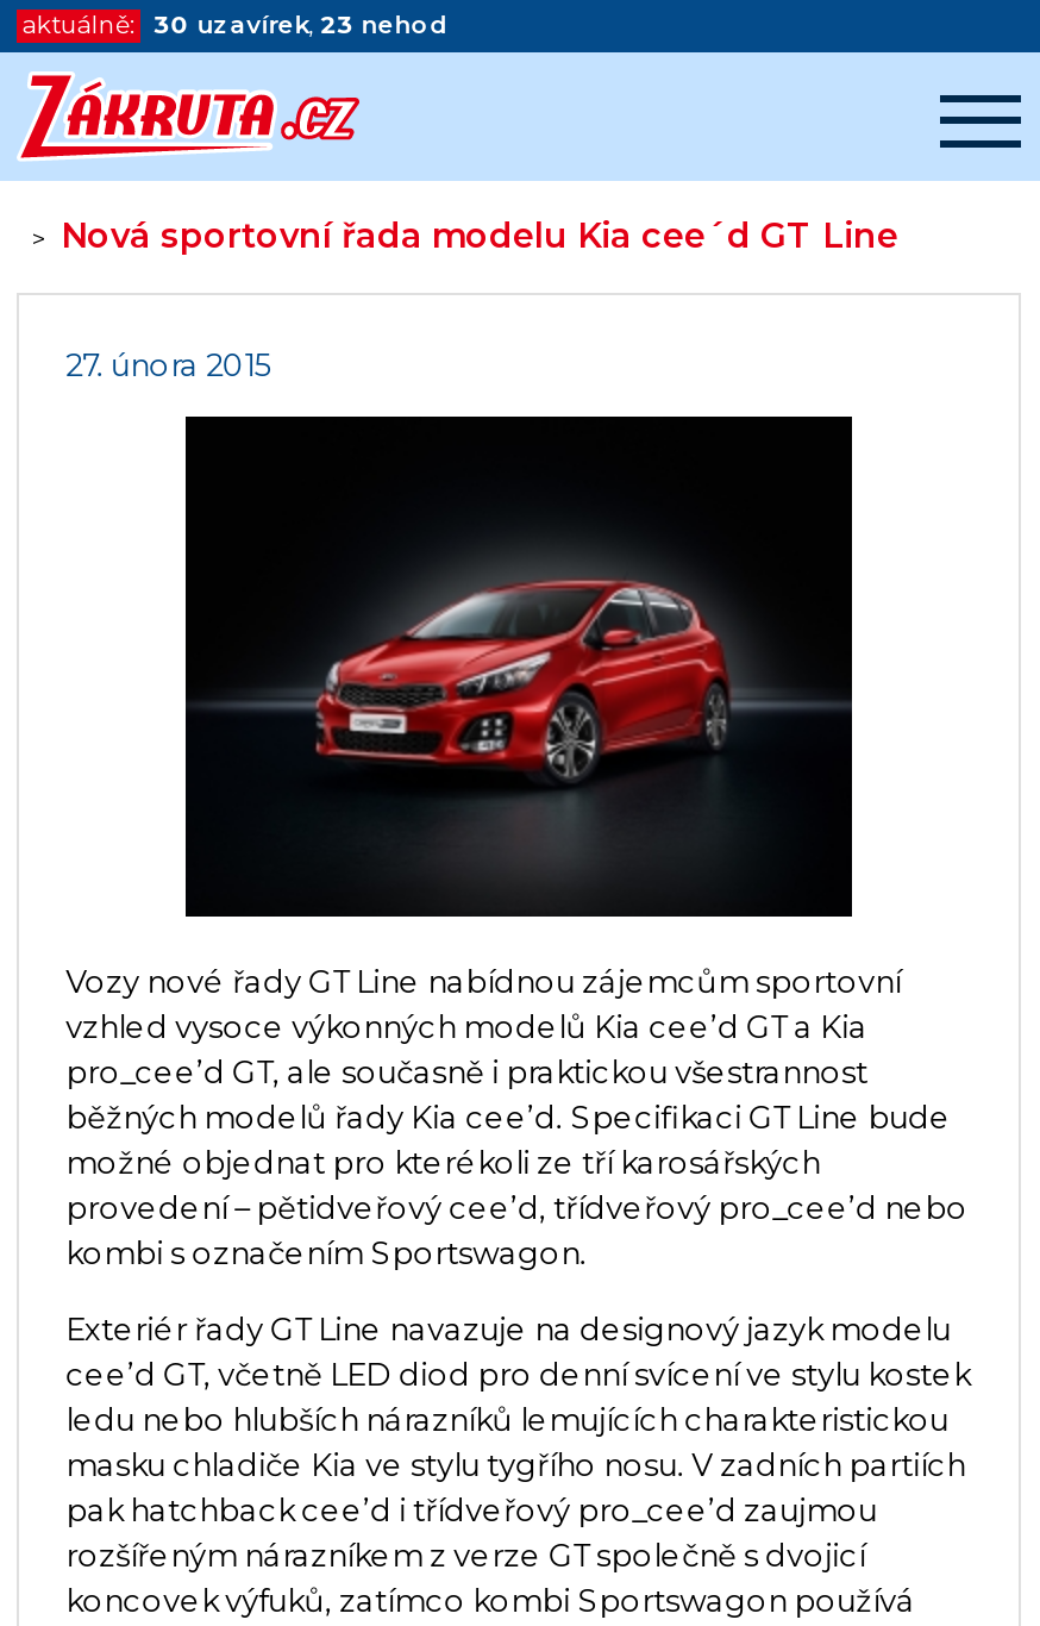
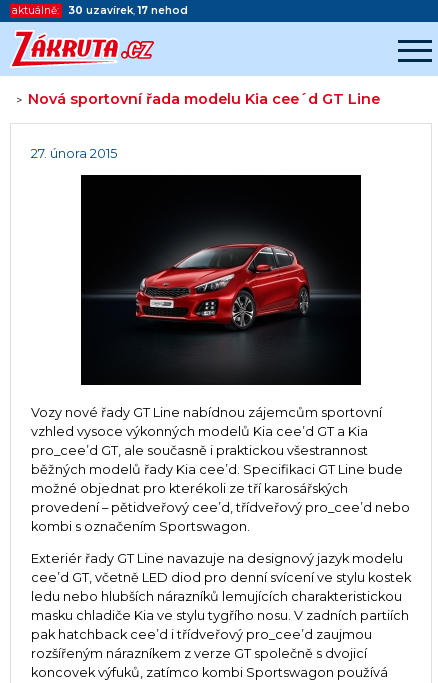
- 30 uzavírek, 23 nehod
+ 30 uzavírek, 17 nehod
